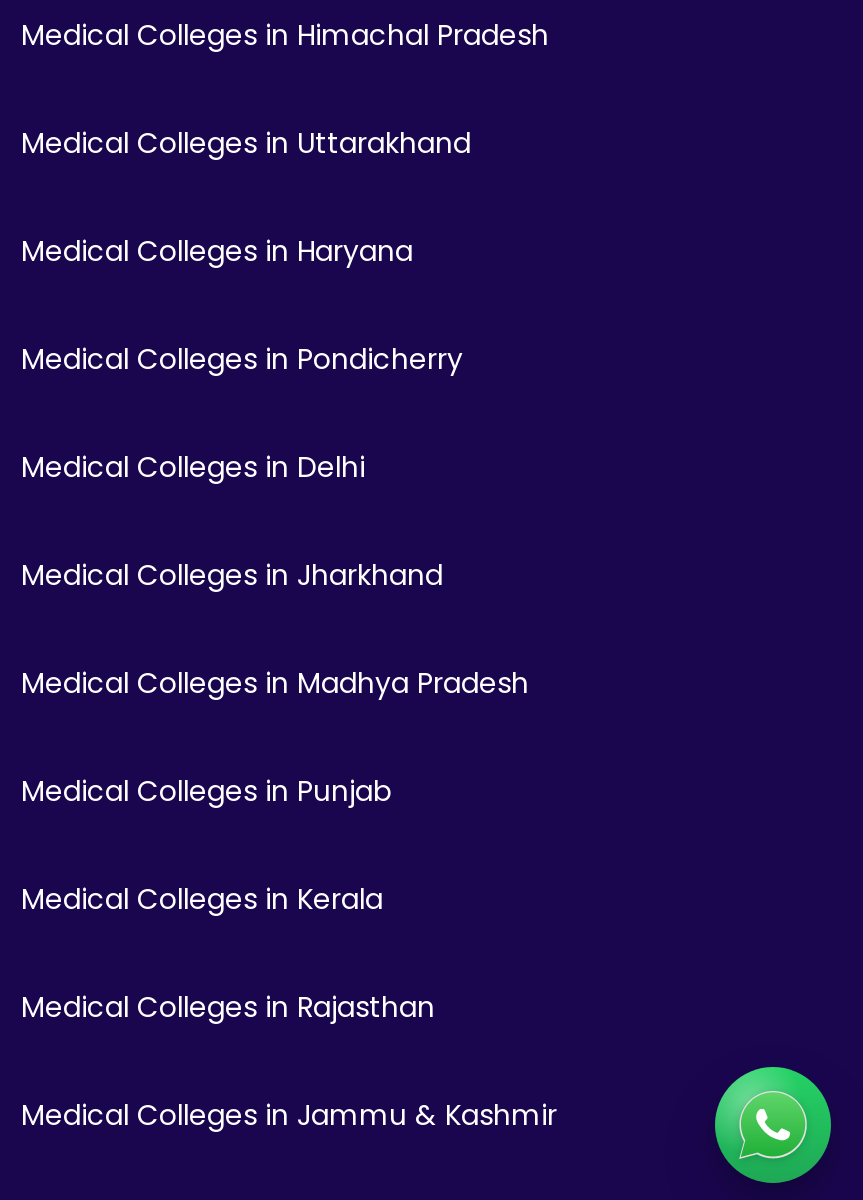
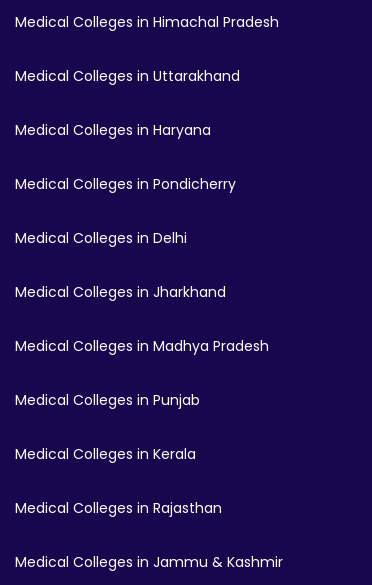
- [image]
